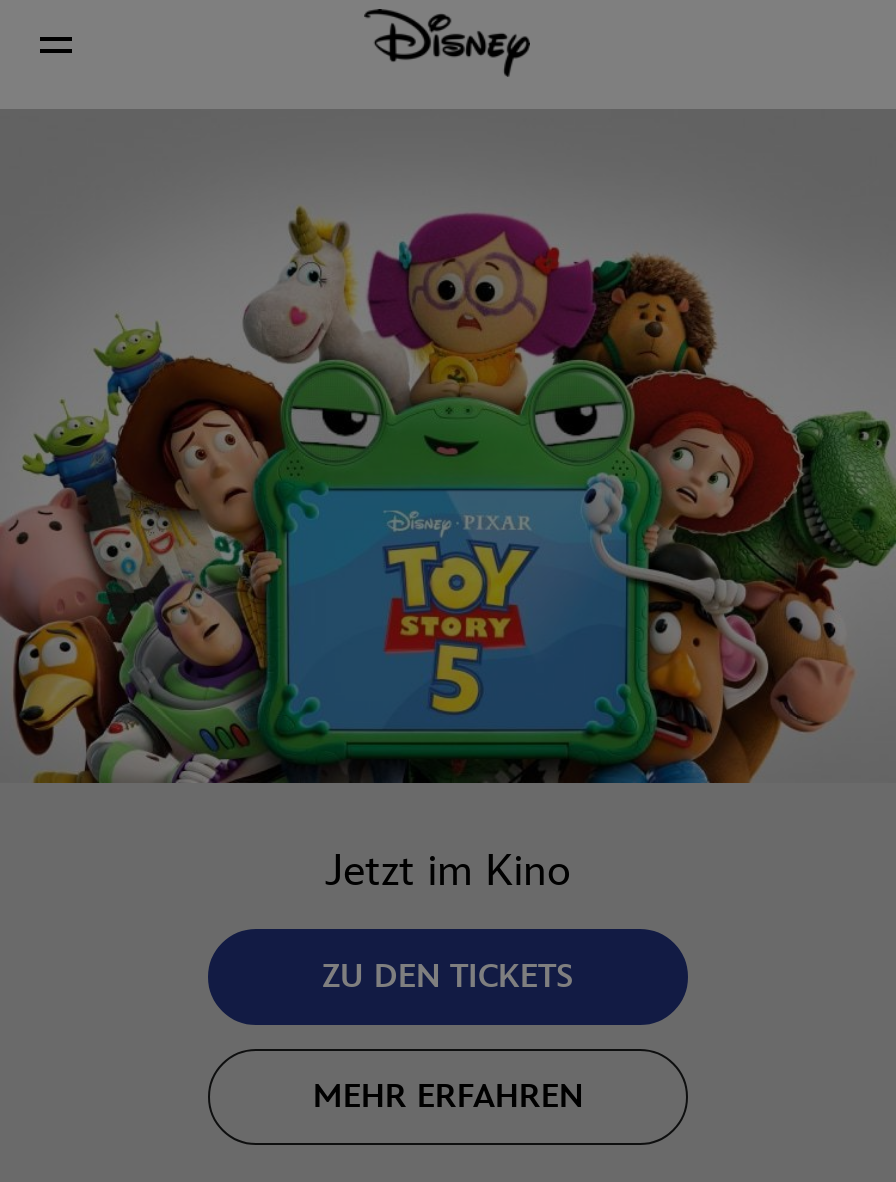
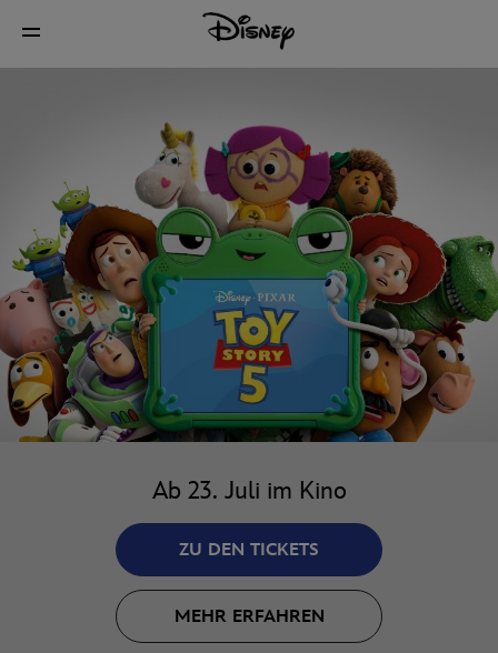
- Jetzt im Kino
+ Ab 23. Juli im Kino
